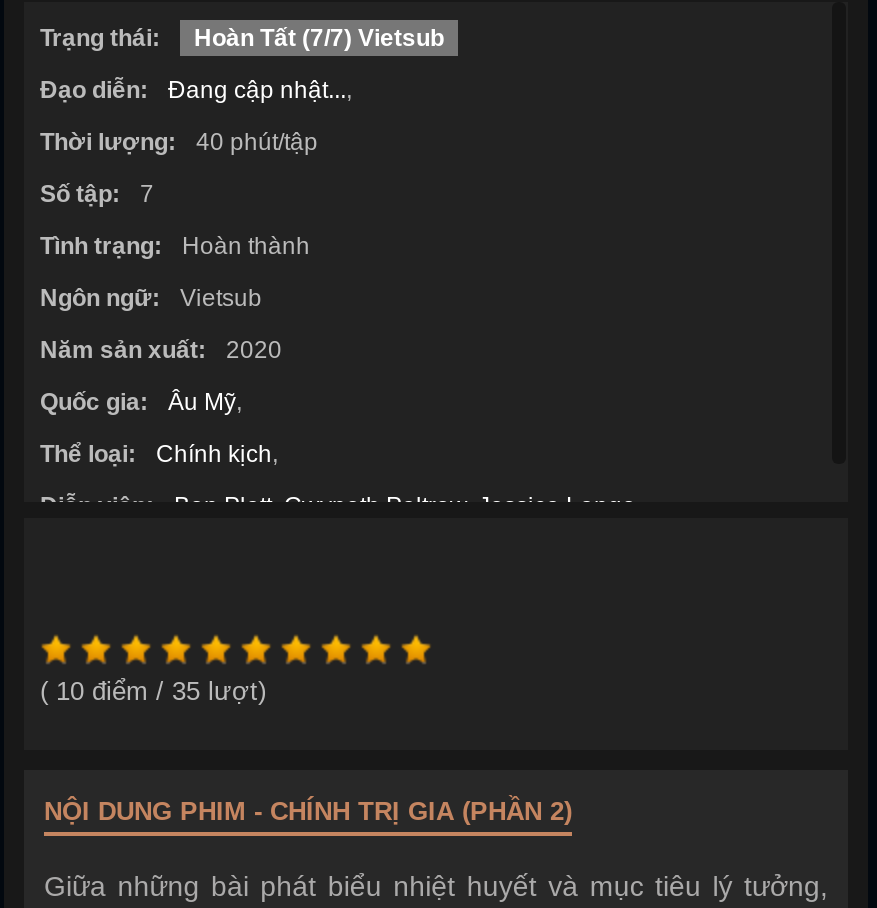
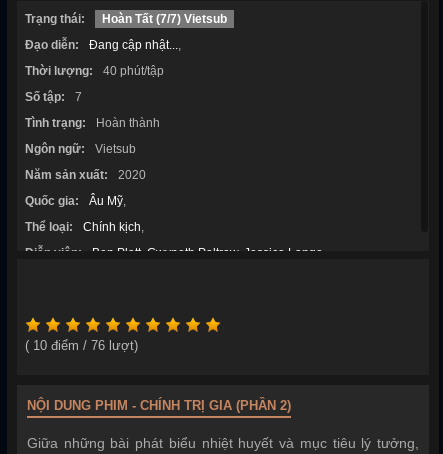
- (10 điểm / 35 lượt)
+ (10 điểm / 76 lượt)
